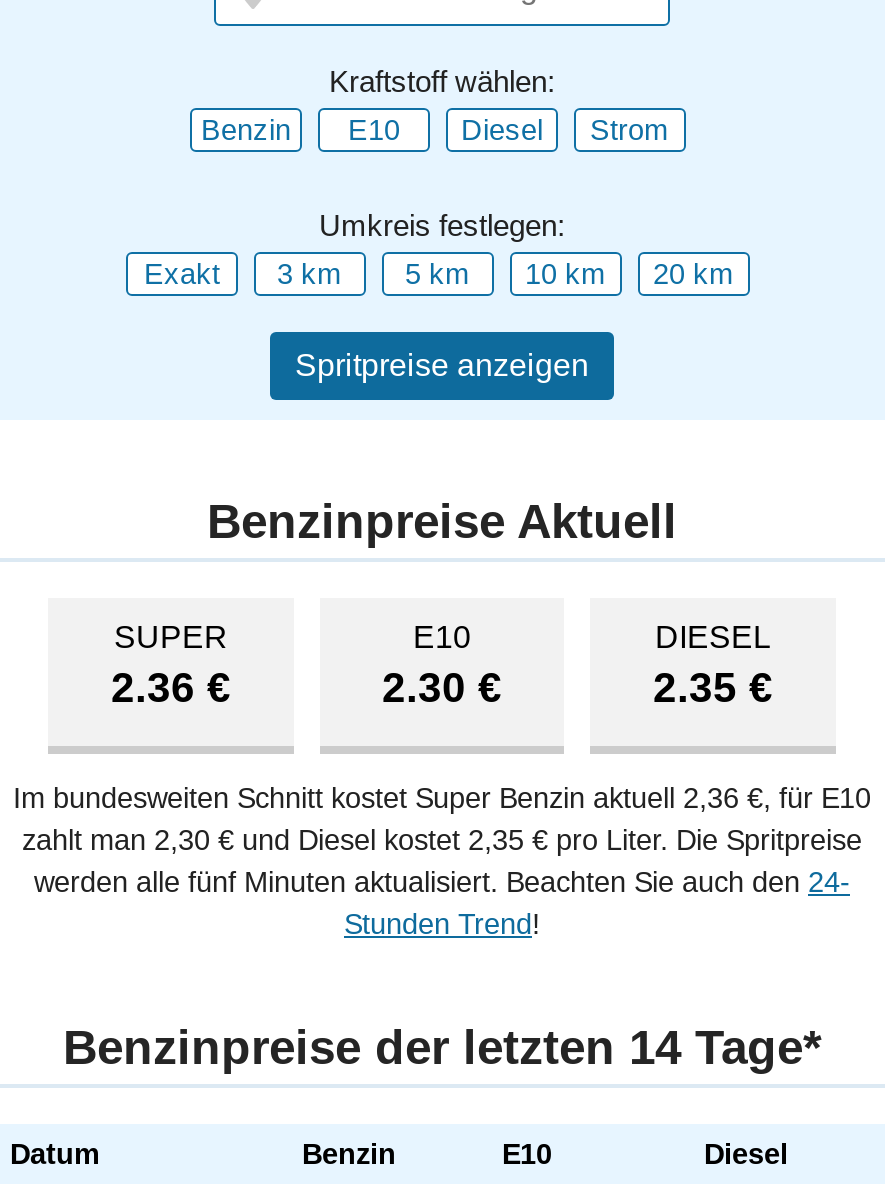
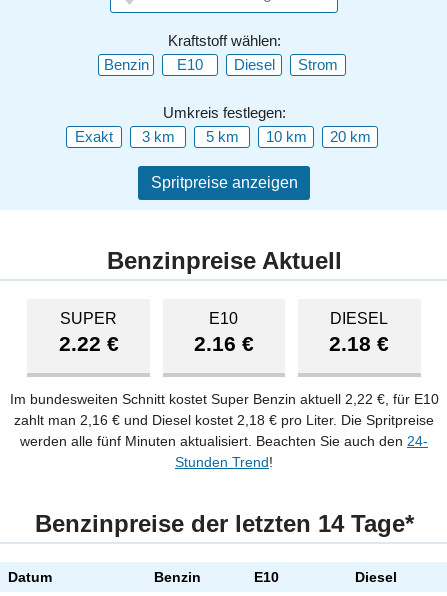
- 2.36 €
+ 2.22 €

- 2.30 €
+ 2.16 €

- 2.35 €
+ 2.18 €

- Im bundesweiten Schnitt kostet Super Benzin aktuell 2,36 €, für E10
+ Im bundesweiten Schnitt kostet Super Benzin aktuell 2,22 €, für E10

- zahlt man 2,30 € und Diesel kostet 2,35 € pro Liter. Die Spritpreise
+ zahlt man 2,16 € und Diesel kostet 2,18 € pro Liter. Die Spritpreise
